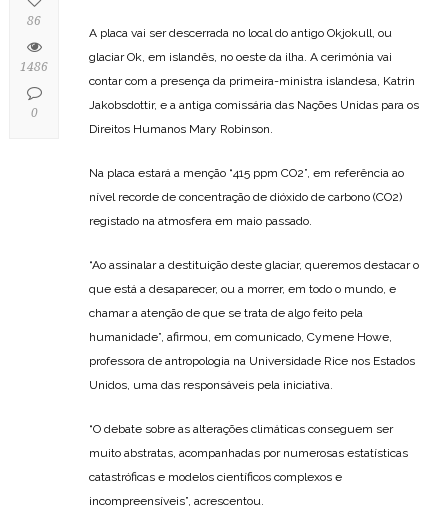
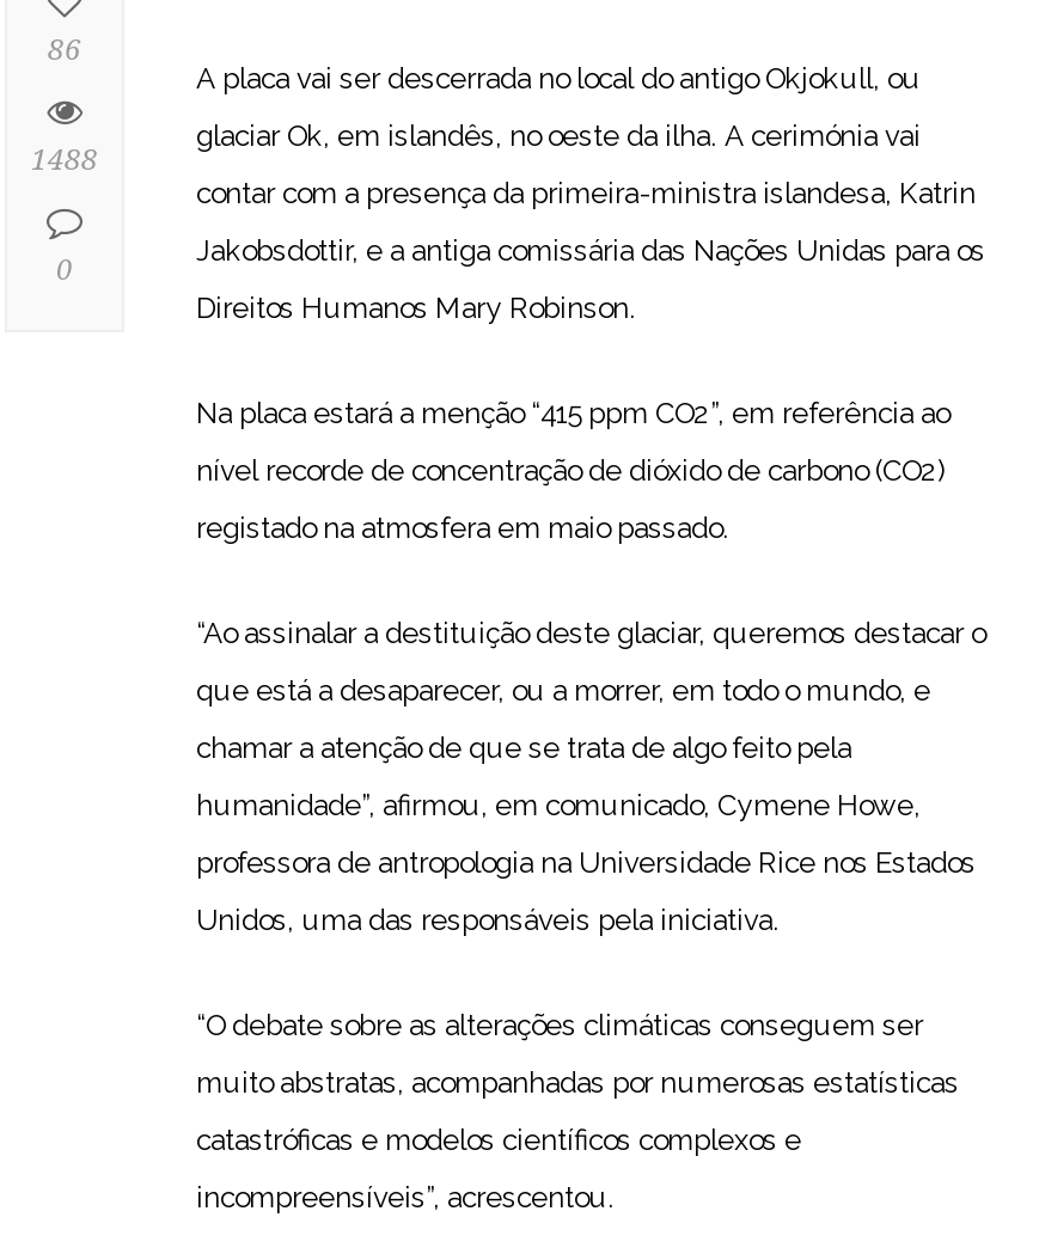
- 1486
+ 1488
